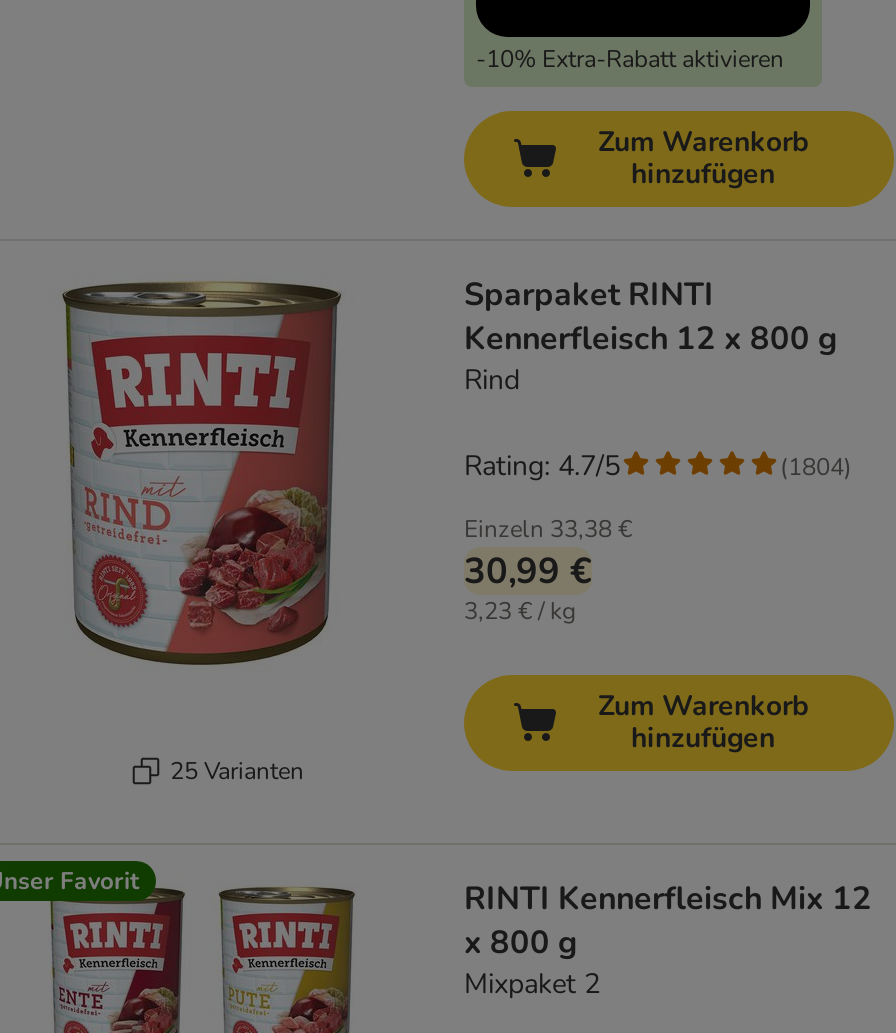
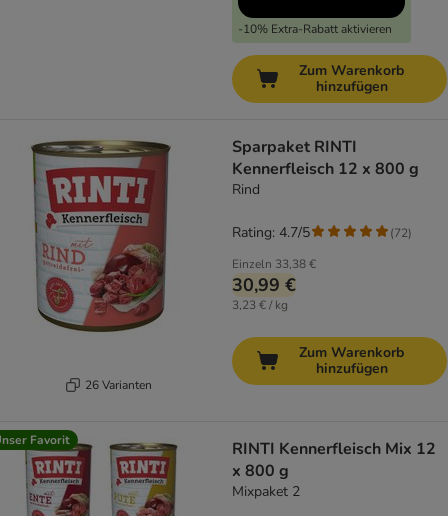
- (1804)
+ (72)

- 25 Varianten
+ 26 Varianten
